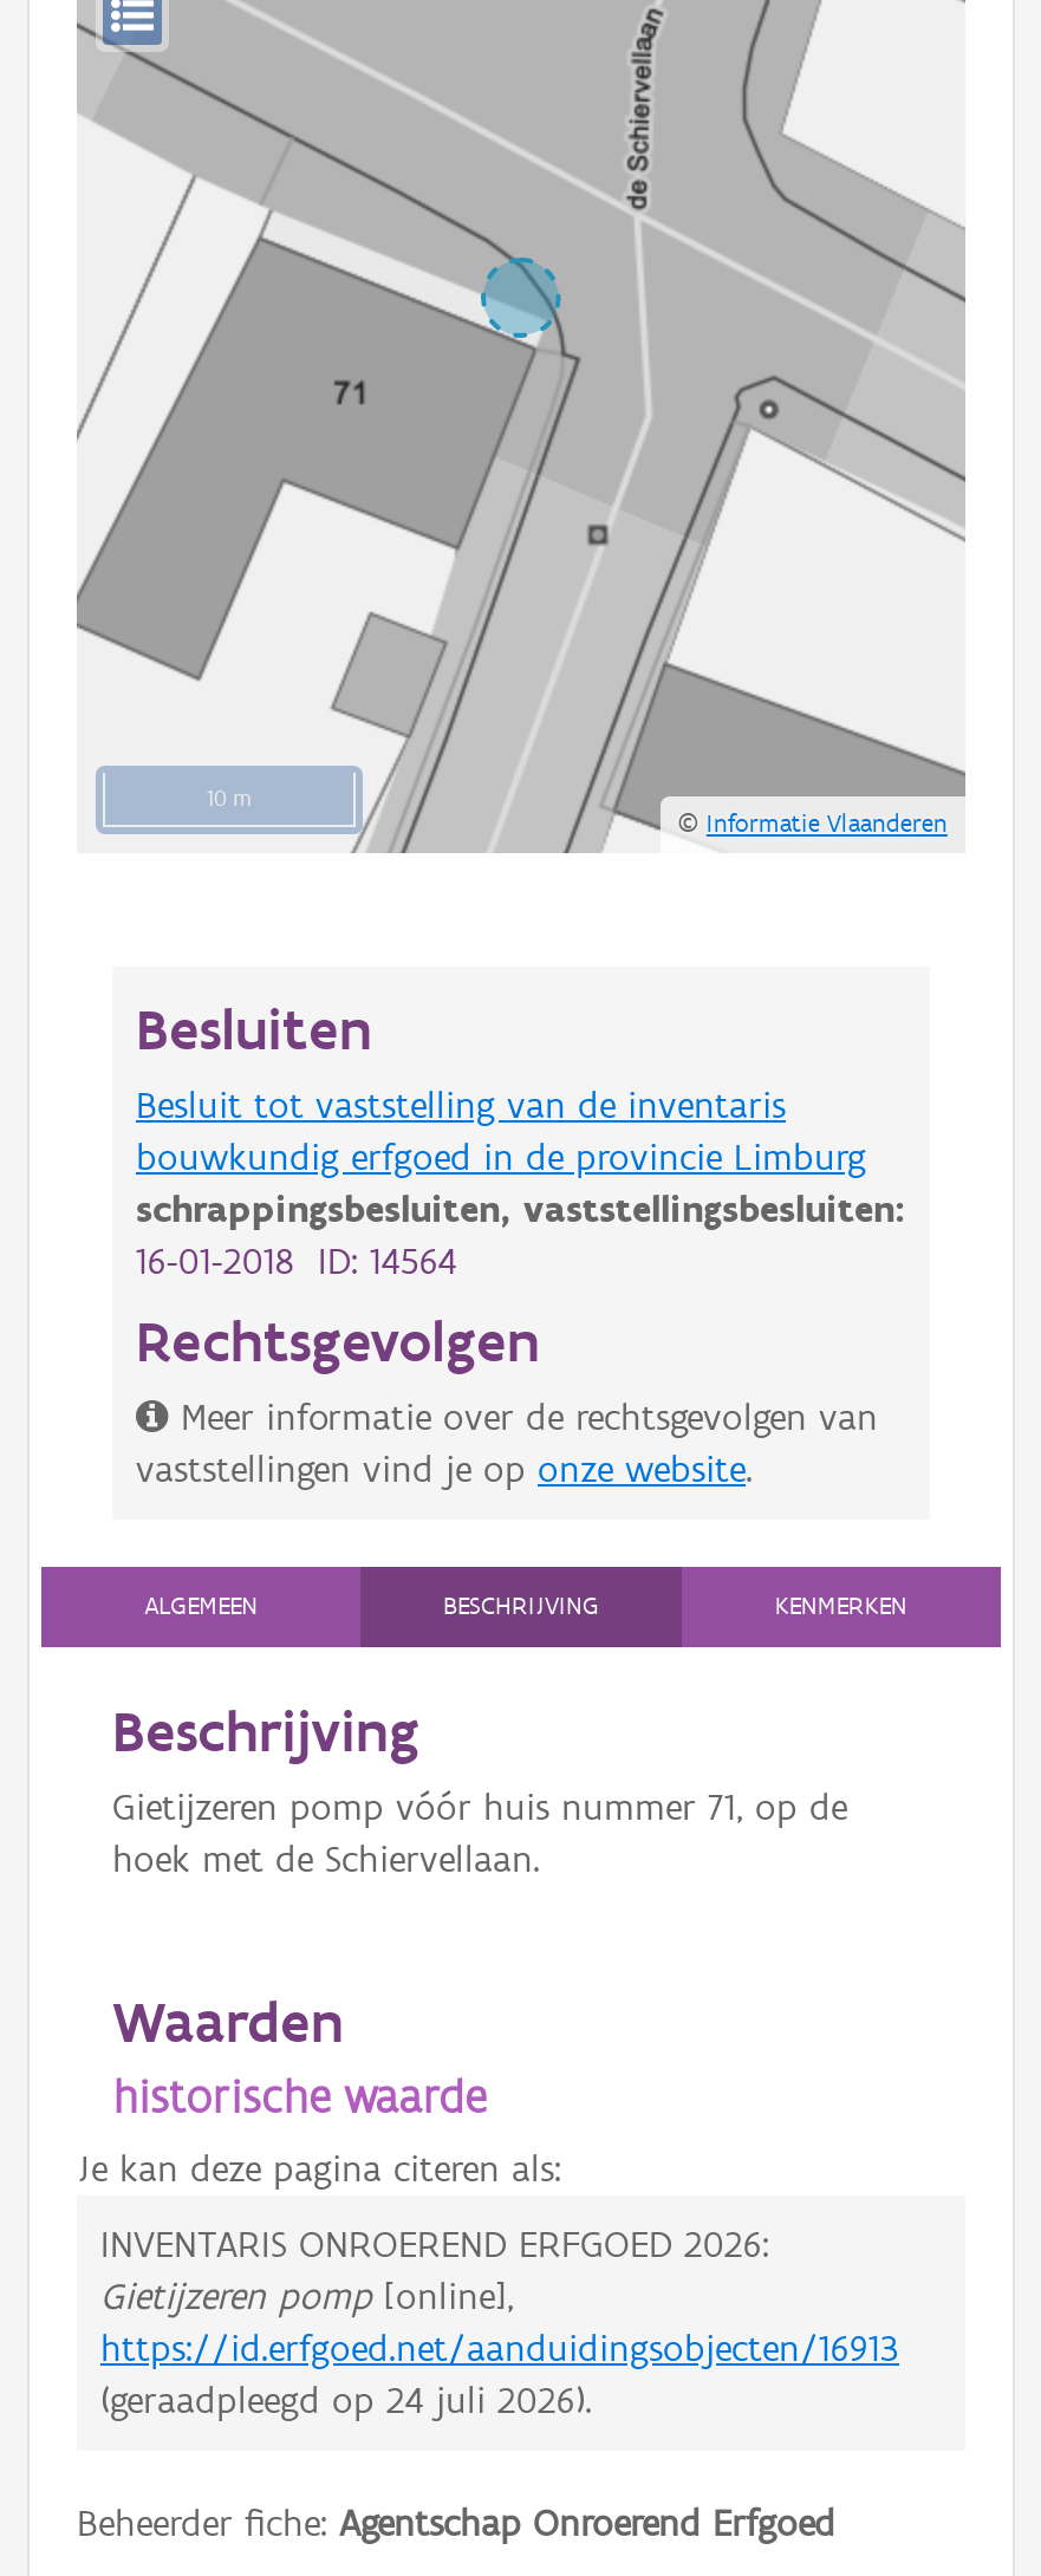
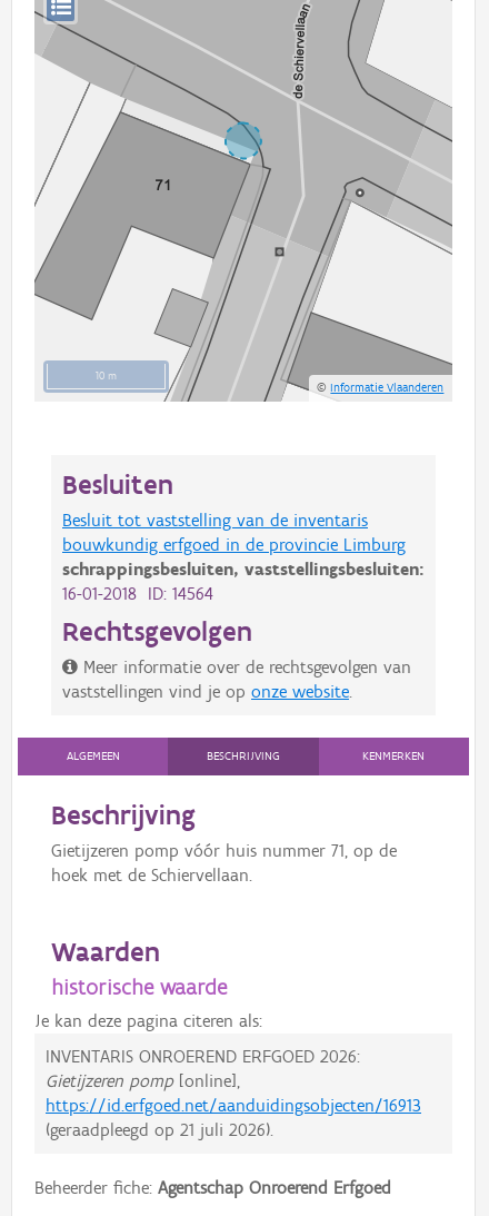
- (geraadpleegd op 24 juli 2026).
+ (geraadpleegd op 21 juli 2026).
